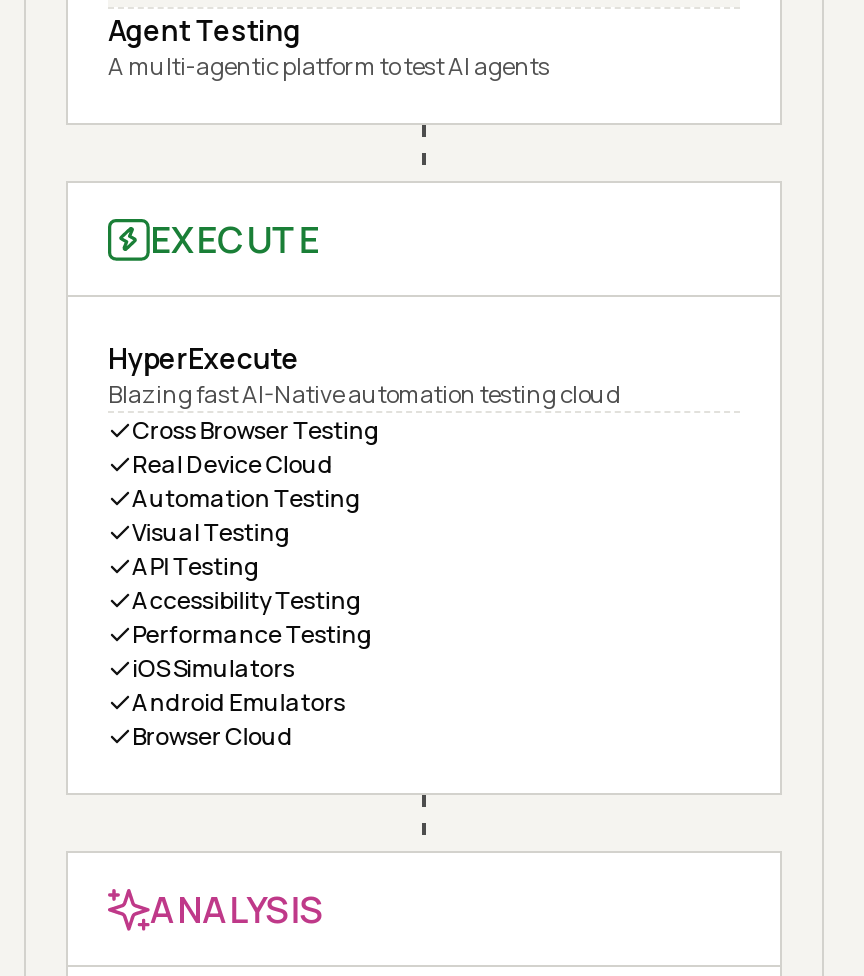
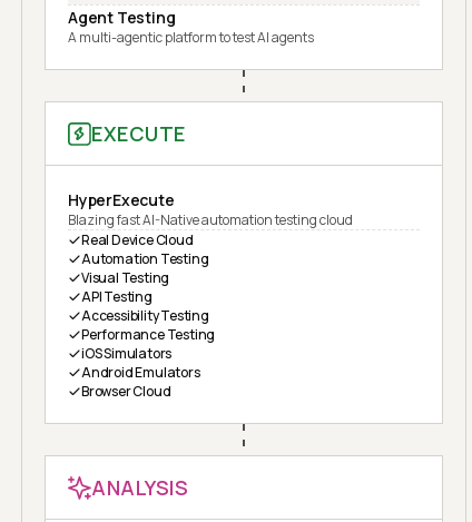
- Cross Browser Testing
